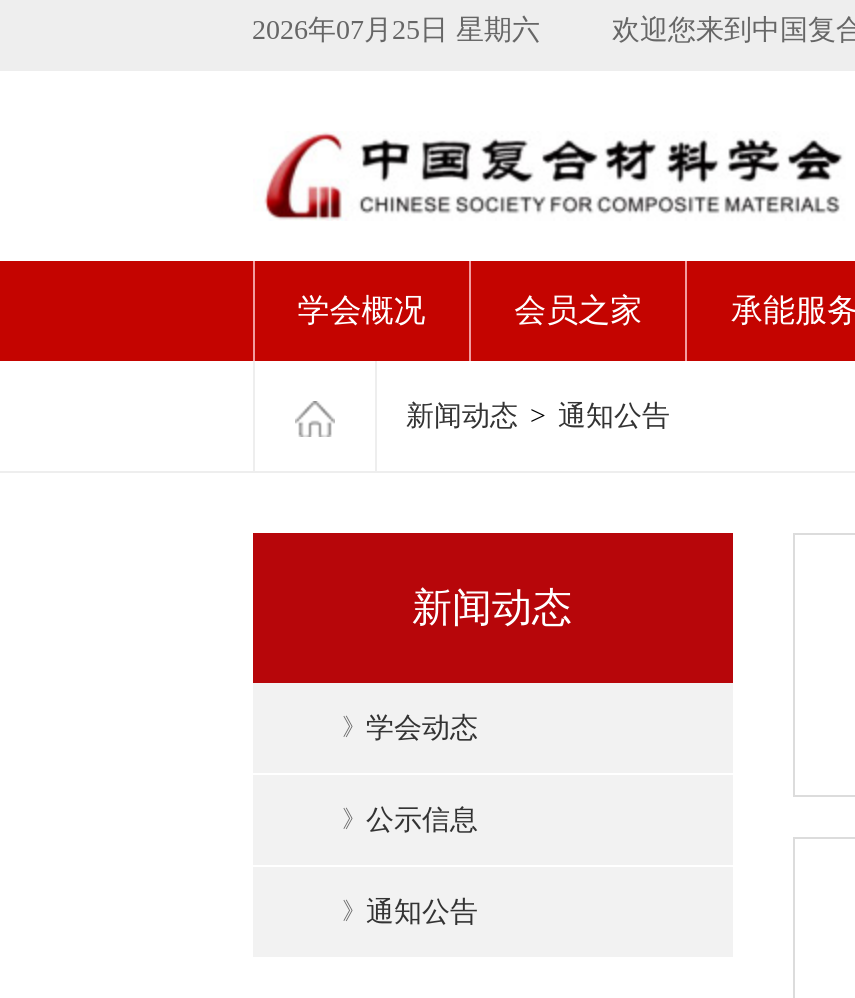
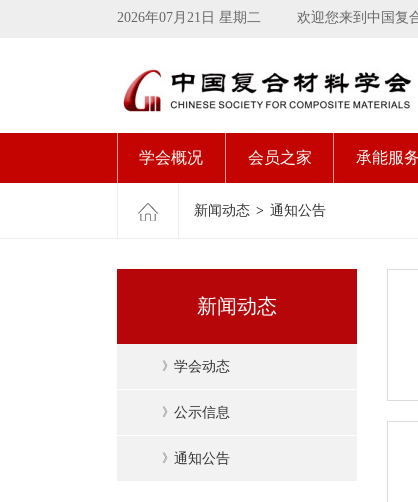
- 2026年07月25日 星期六
+ 2026年07月21日 星期二
